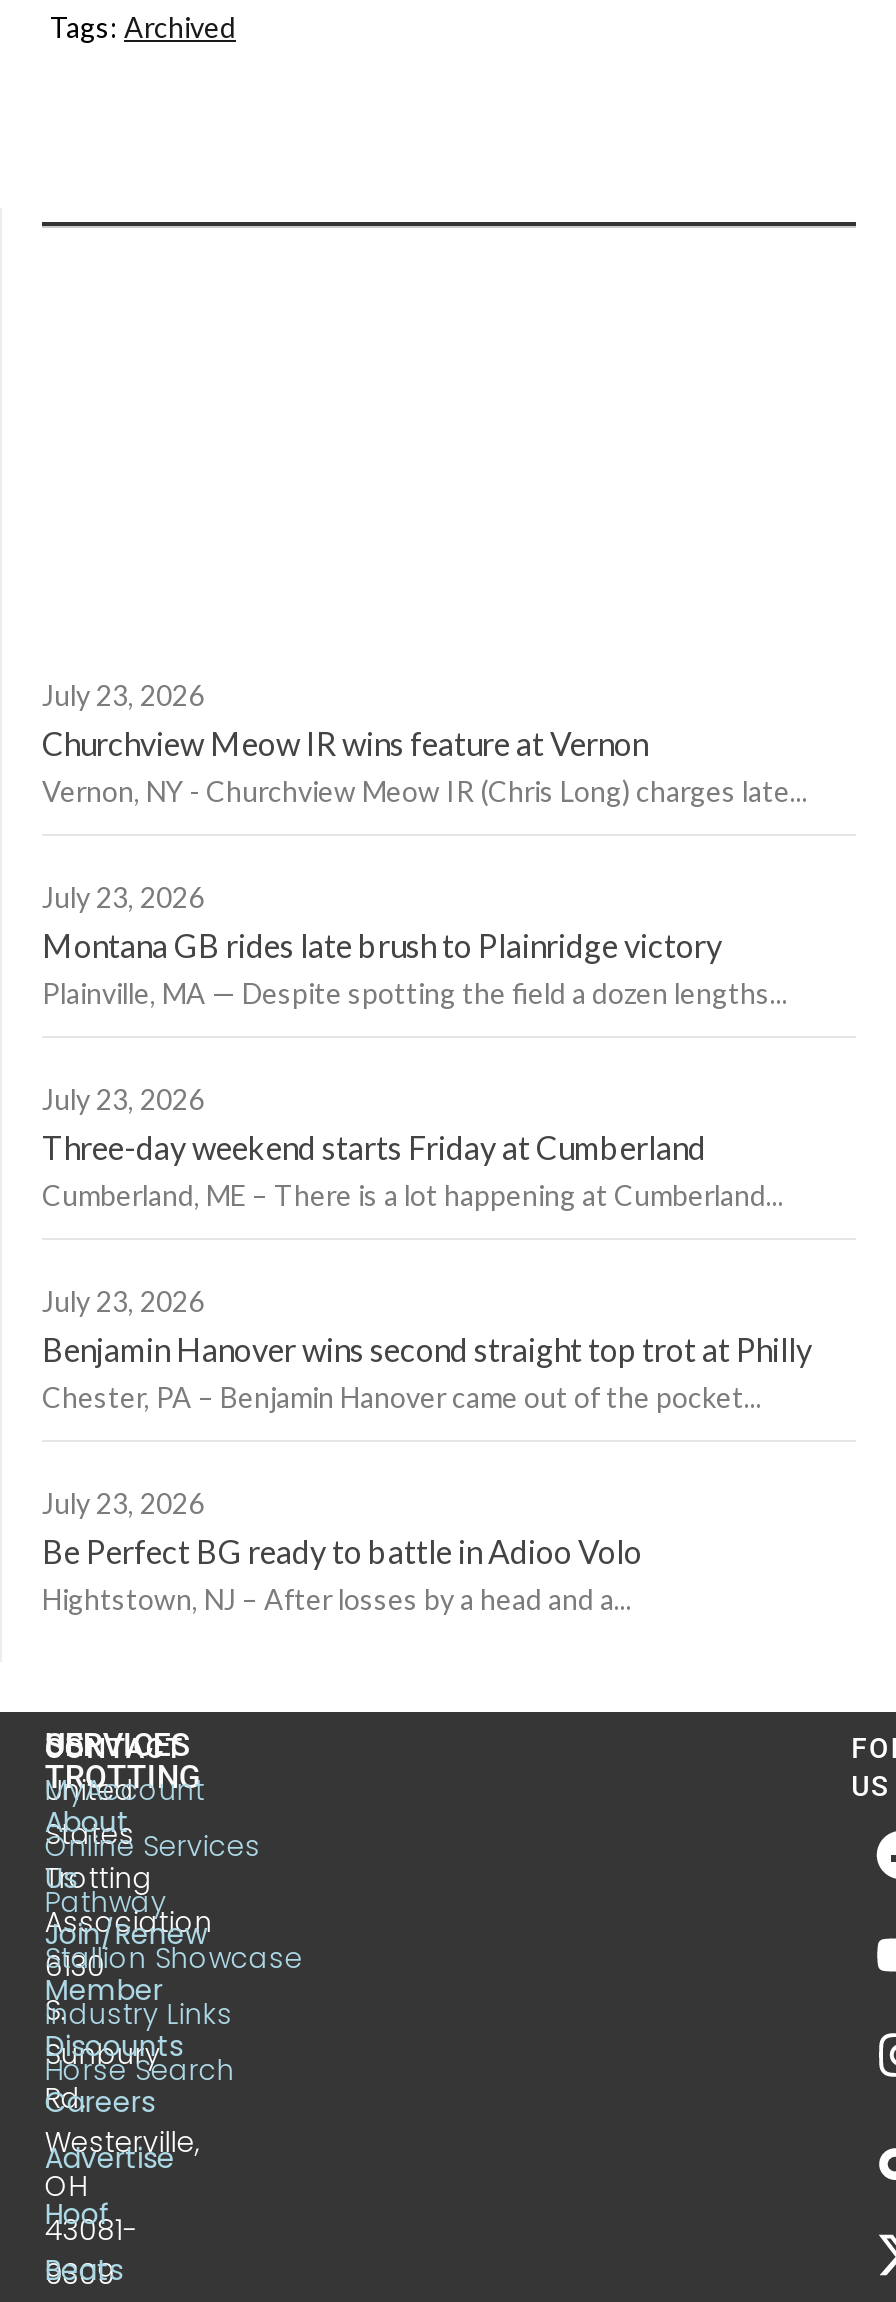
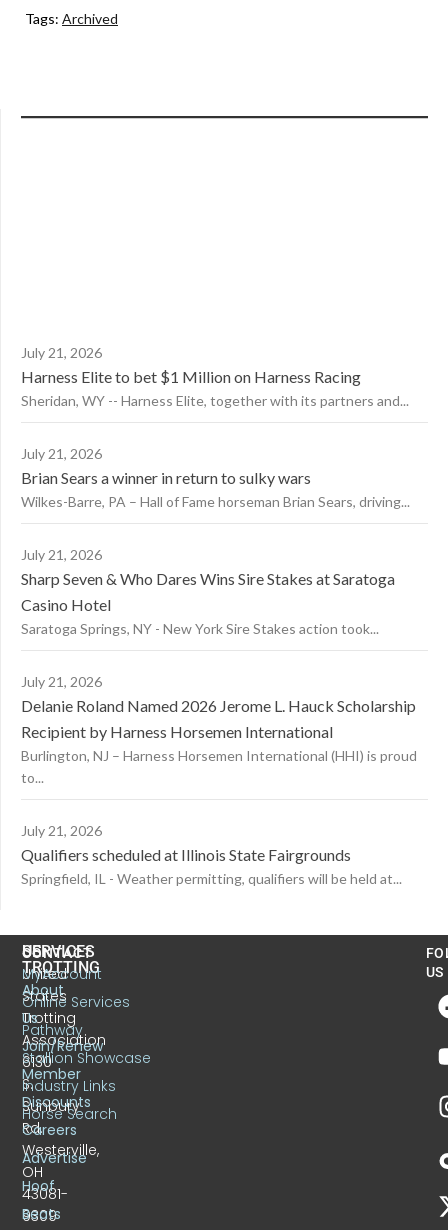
- July 23, 2026
- Churchview Meow IR wins feature at Vernon
- Vernon, NY - Churchview Meow IR (Chris Long) charges late...
+ July 21, 2026
+ Harness Elite to bet $1 Million on Harness Racing
+ Sheridan, WY -- Harness Elite, together with its partners and...

- July 23, 2026
- Montana GB rides late brush to Plainridge victory
- Plainville, MA — Despite spotting the field a dozen lengths...
+ July 21, 2026
+ Brian Sears a winner in return to sulky wars
+ Wilkes-Barre, PA – Hall of Fame horseman Brian Sears, driving...

- July 23, 2026
- Three-day weekend starts Friday at Cumberland
- Cumberland, ME – There is a lot happening at Cumberland...
+ July 21, 2026
+ Sharp Seven & Who Dares Wins Sire Stakes at Saratoga
+ Casino Hotel
+ Saratoga Springs, NY - New York Sire Stakes action took...

- July 23, 2026
- Benjamin Hanover wins second straight top trot at Philly
- Chester, PA – Benjamin Hanover came out of the pocket...
+ July 21, 2026
+ Delanie Roland Named 2026 Jerome L. Hauck Scholarship
+ Recipient by Harness Horsemen International
+ Burlington, NJ – Harness Horsemen International (HHI) is proud
+ to...

- July 23, 2026
- Be Perfect BG ready to battle in Adioo Volo
- Hightstown, NJ – After losses by a head and a...
+ July 21, 2026
+ Qualifiers scheduled at Illinois State Fairgrounds
+ Springfield, IL - Weather permitting, qualifiers will be held at...
